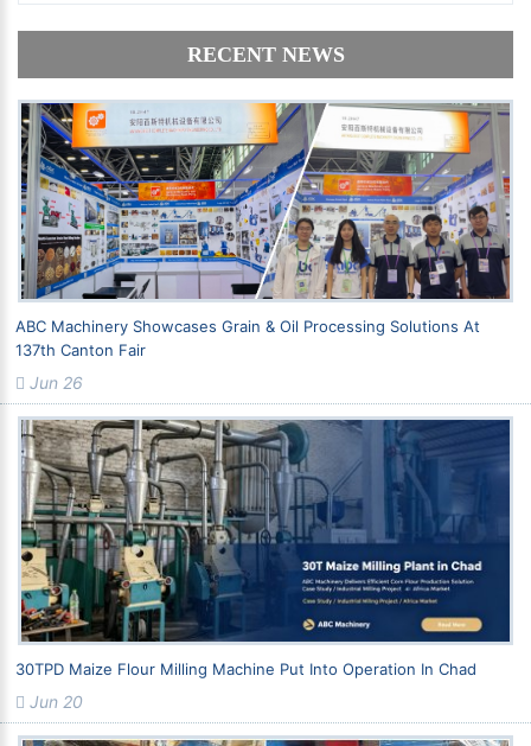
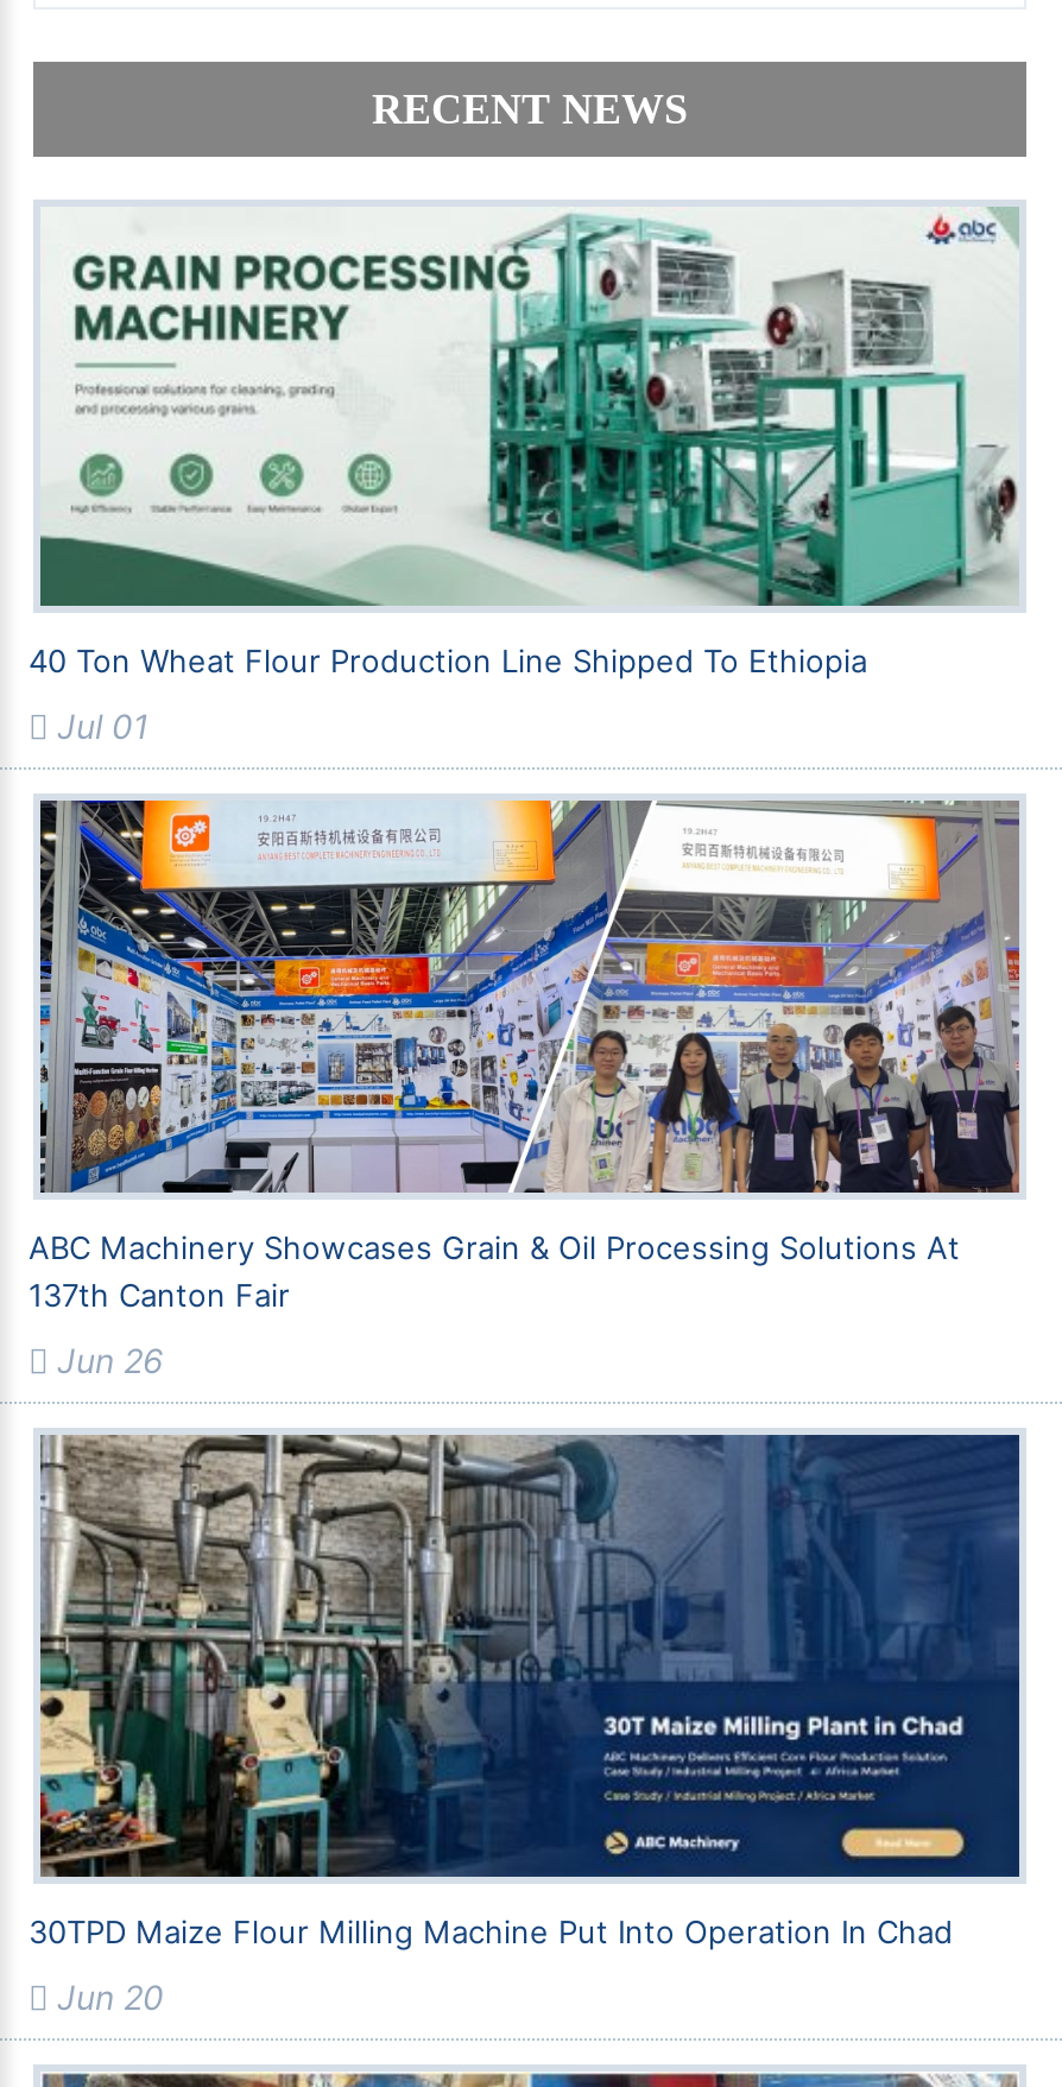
+ [image]
+ 40 Ton Wheat Flour Production Line Shipped To Ethiopia
+ Jul 01
